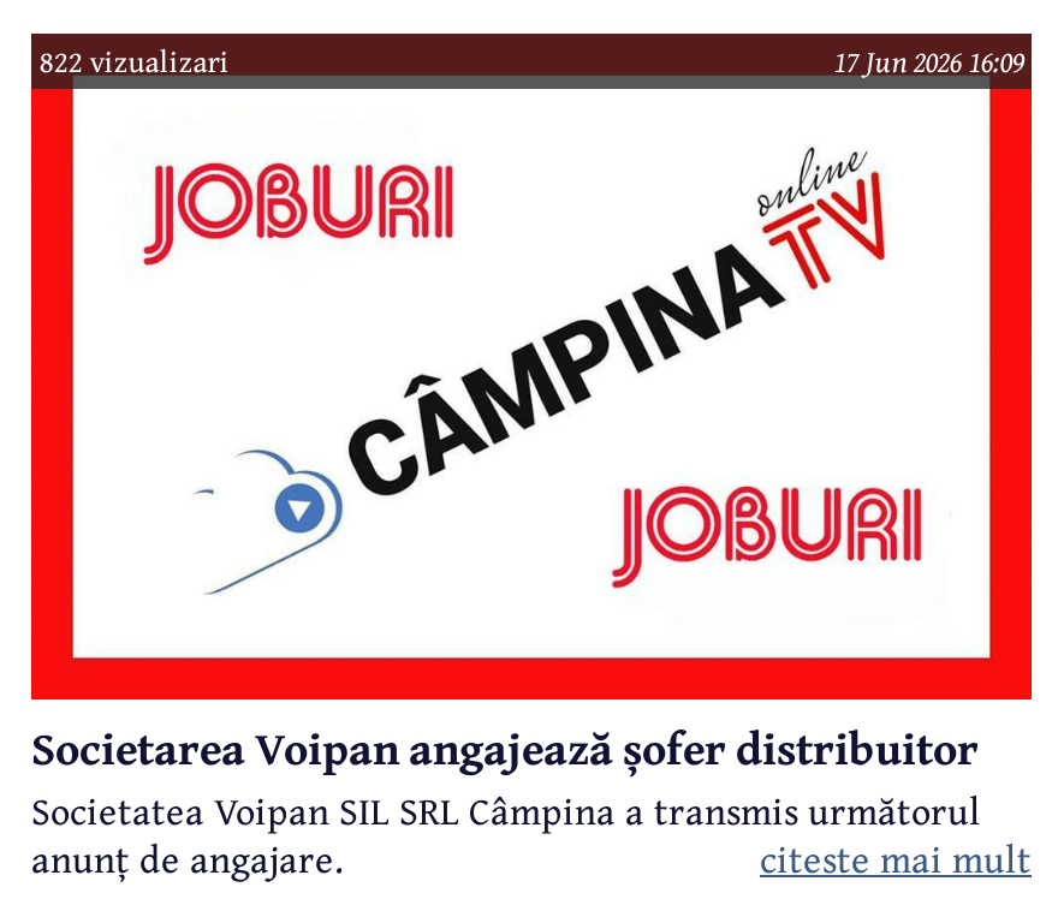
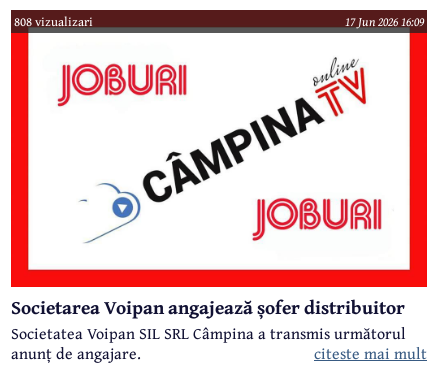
- 822 vizualizari
+ 808 vizualizari
